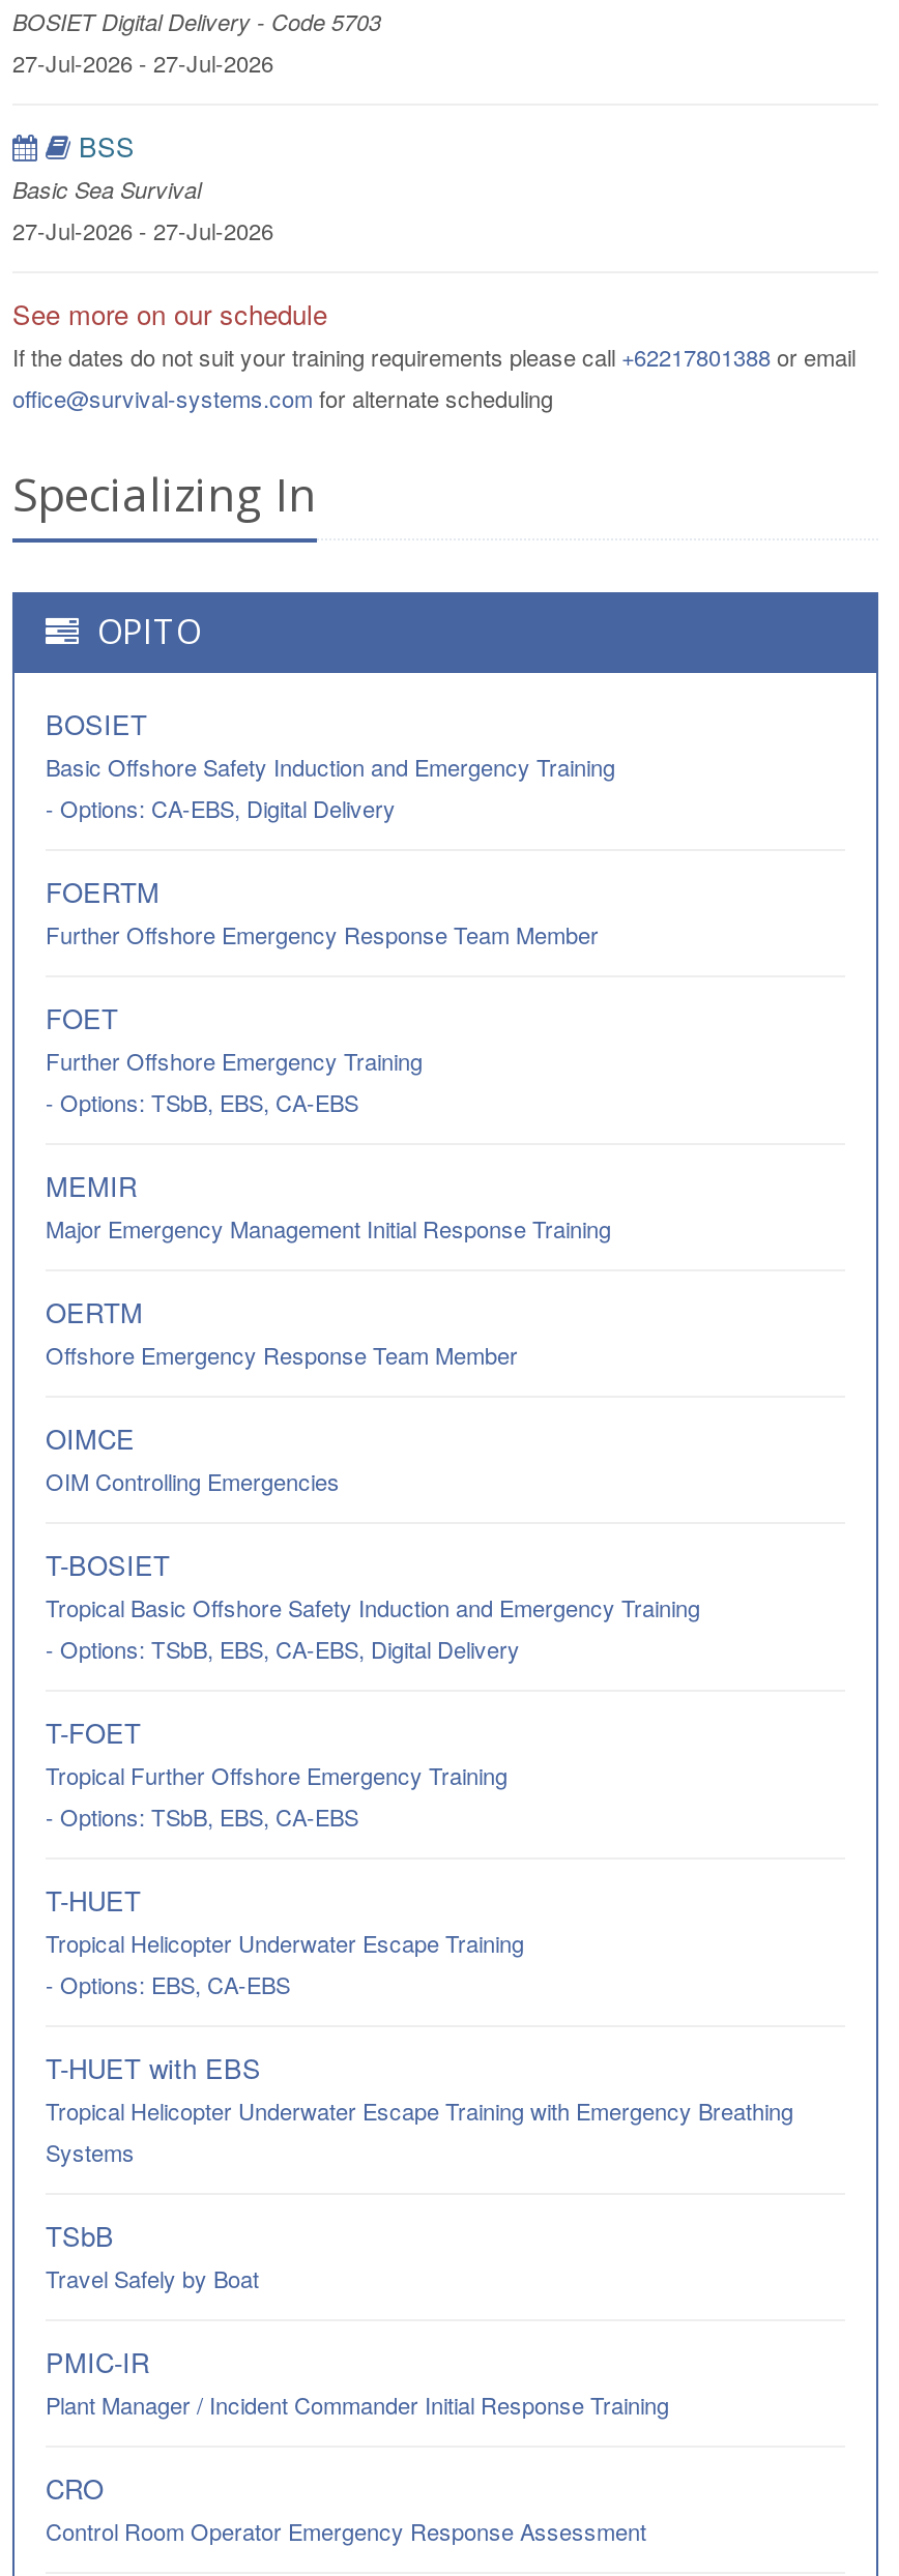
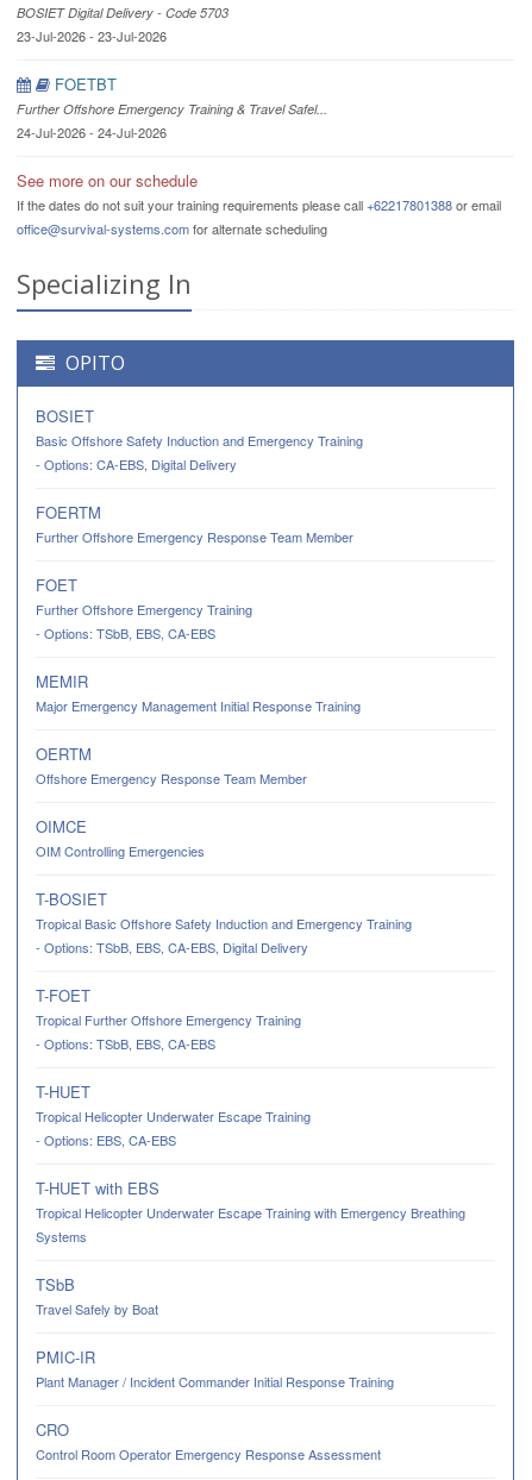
- 27-Jul-2026 - 27-Jul-2026
+ 23-Jul-2026 - 23-Jul-2026

- BSS
- Basic Sea Survival
- 27-Jul-2026 - 27-Jul-2026
+ FOETBT
+ Further Offshore Emergency Training & Travel Safel...
+ 24-Jul-2026 - 24-Jul-2026
